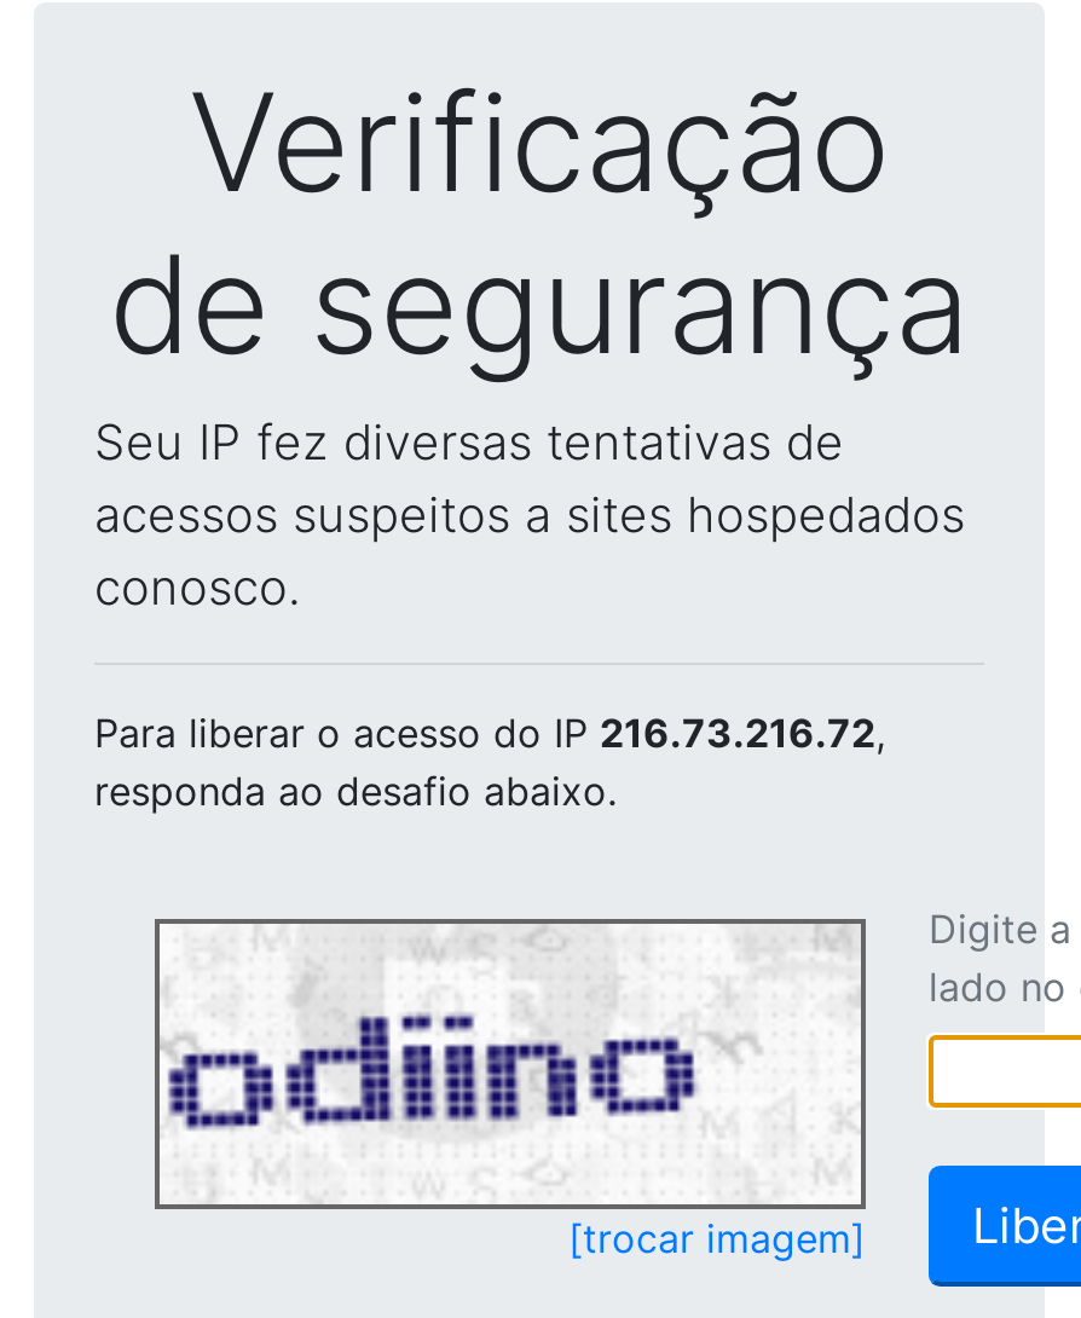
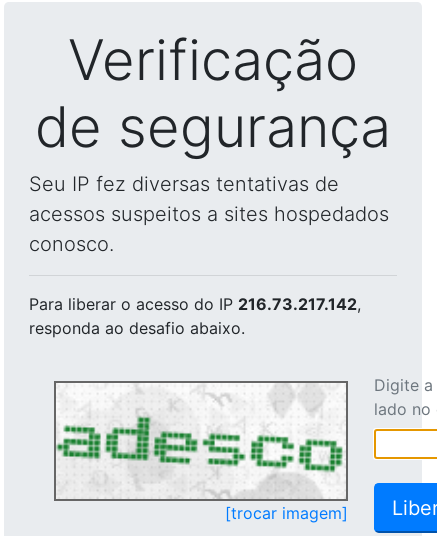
- Para liberar o acesso do IP 216.73.216.72,
+ Para liberar o acesso do IP 216.73.217.142,

- [image]
+ [image]
